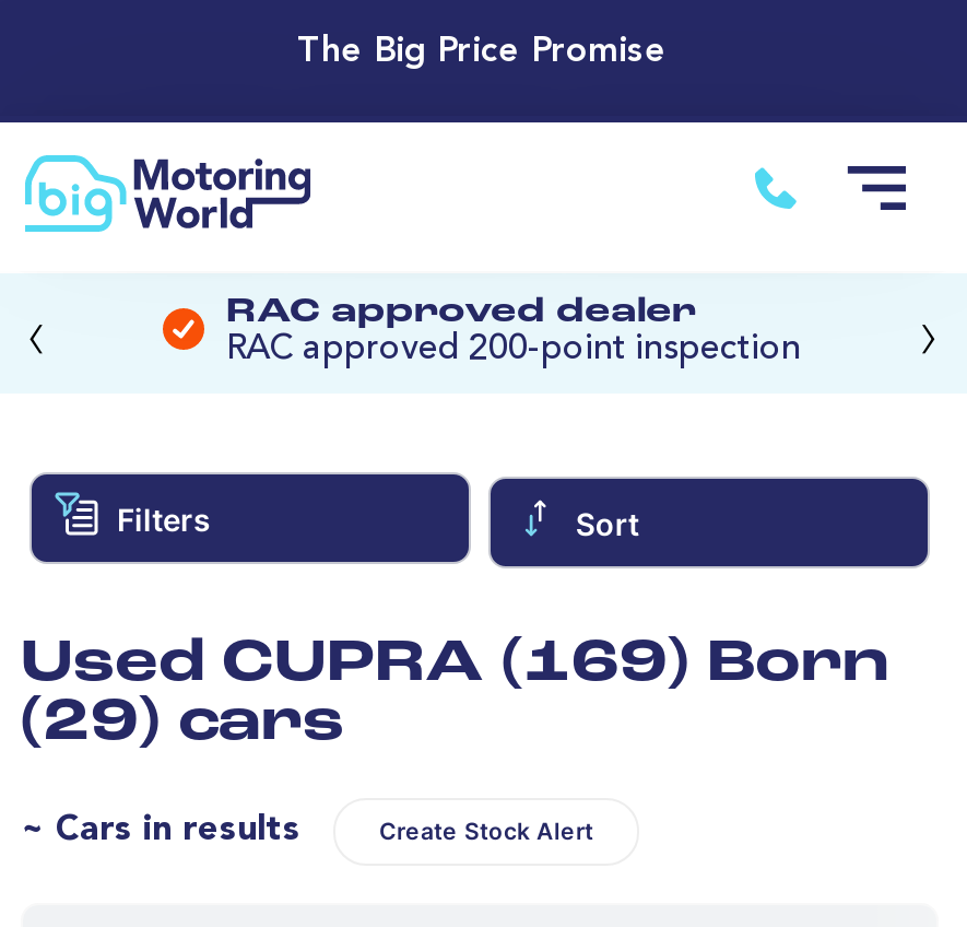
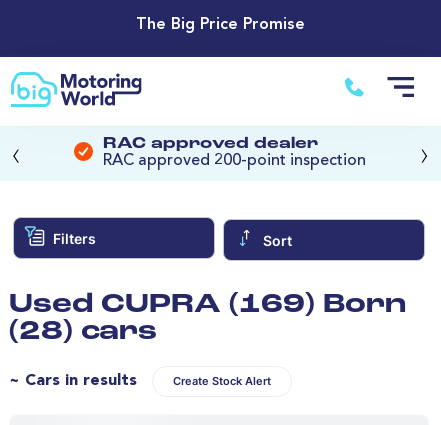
- (29) cars
+ (28) cars
